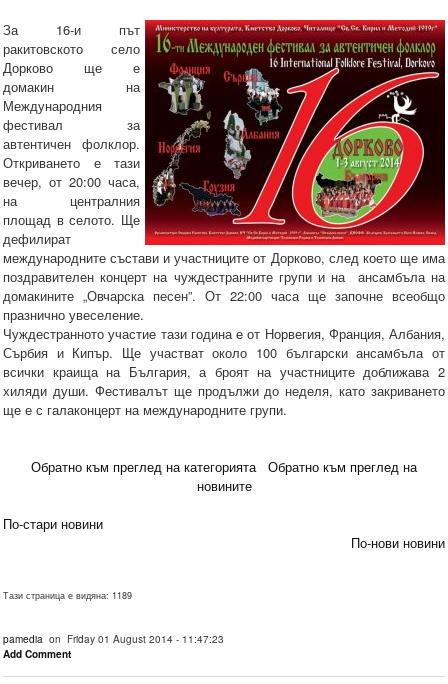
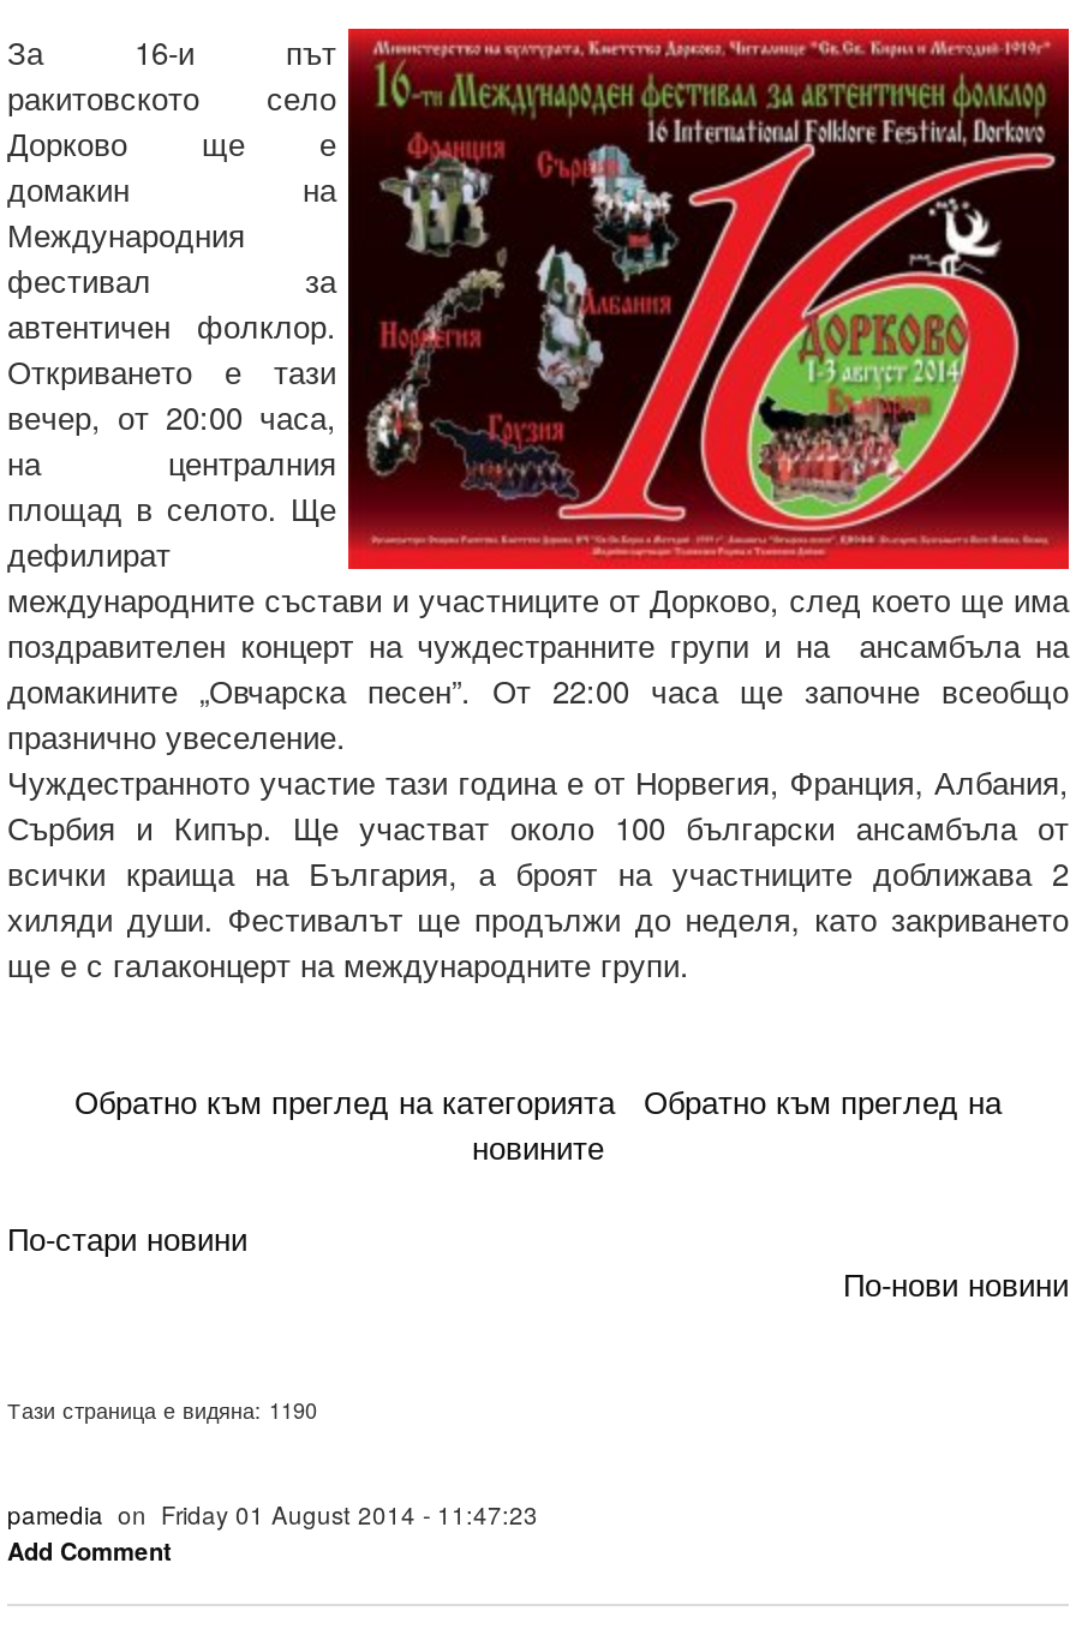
- Тази страница е видяна: 1189
+ Тази страница е видяна: 1190
